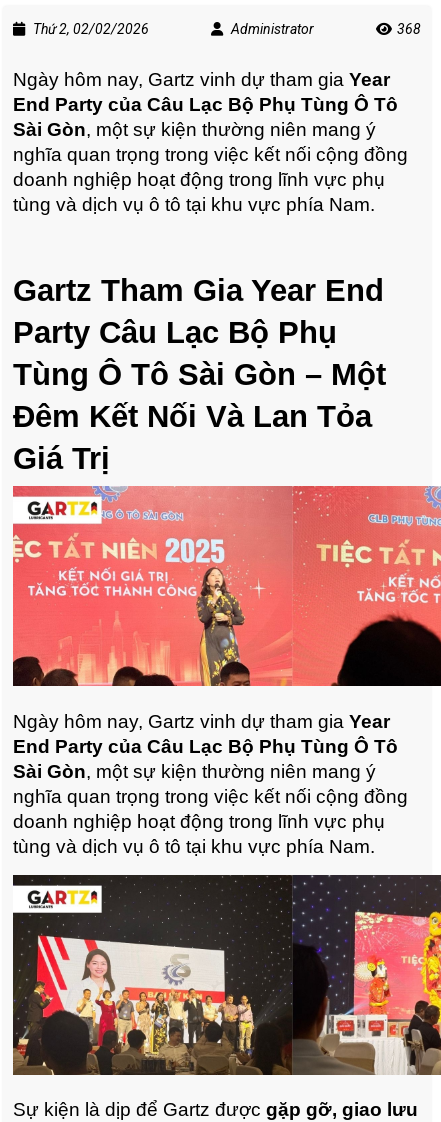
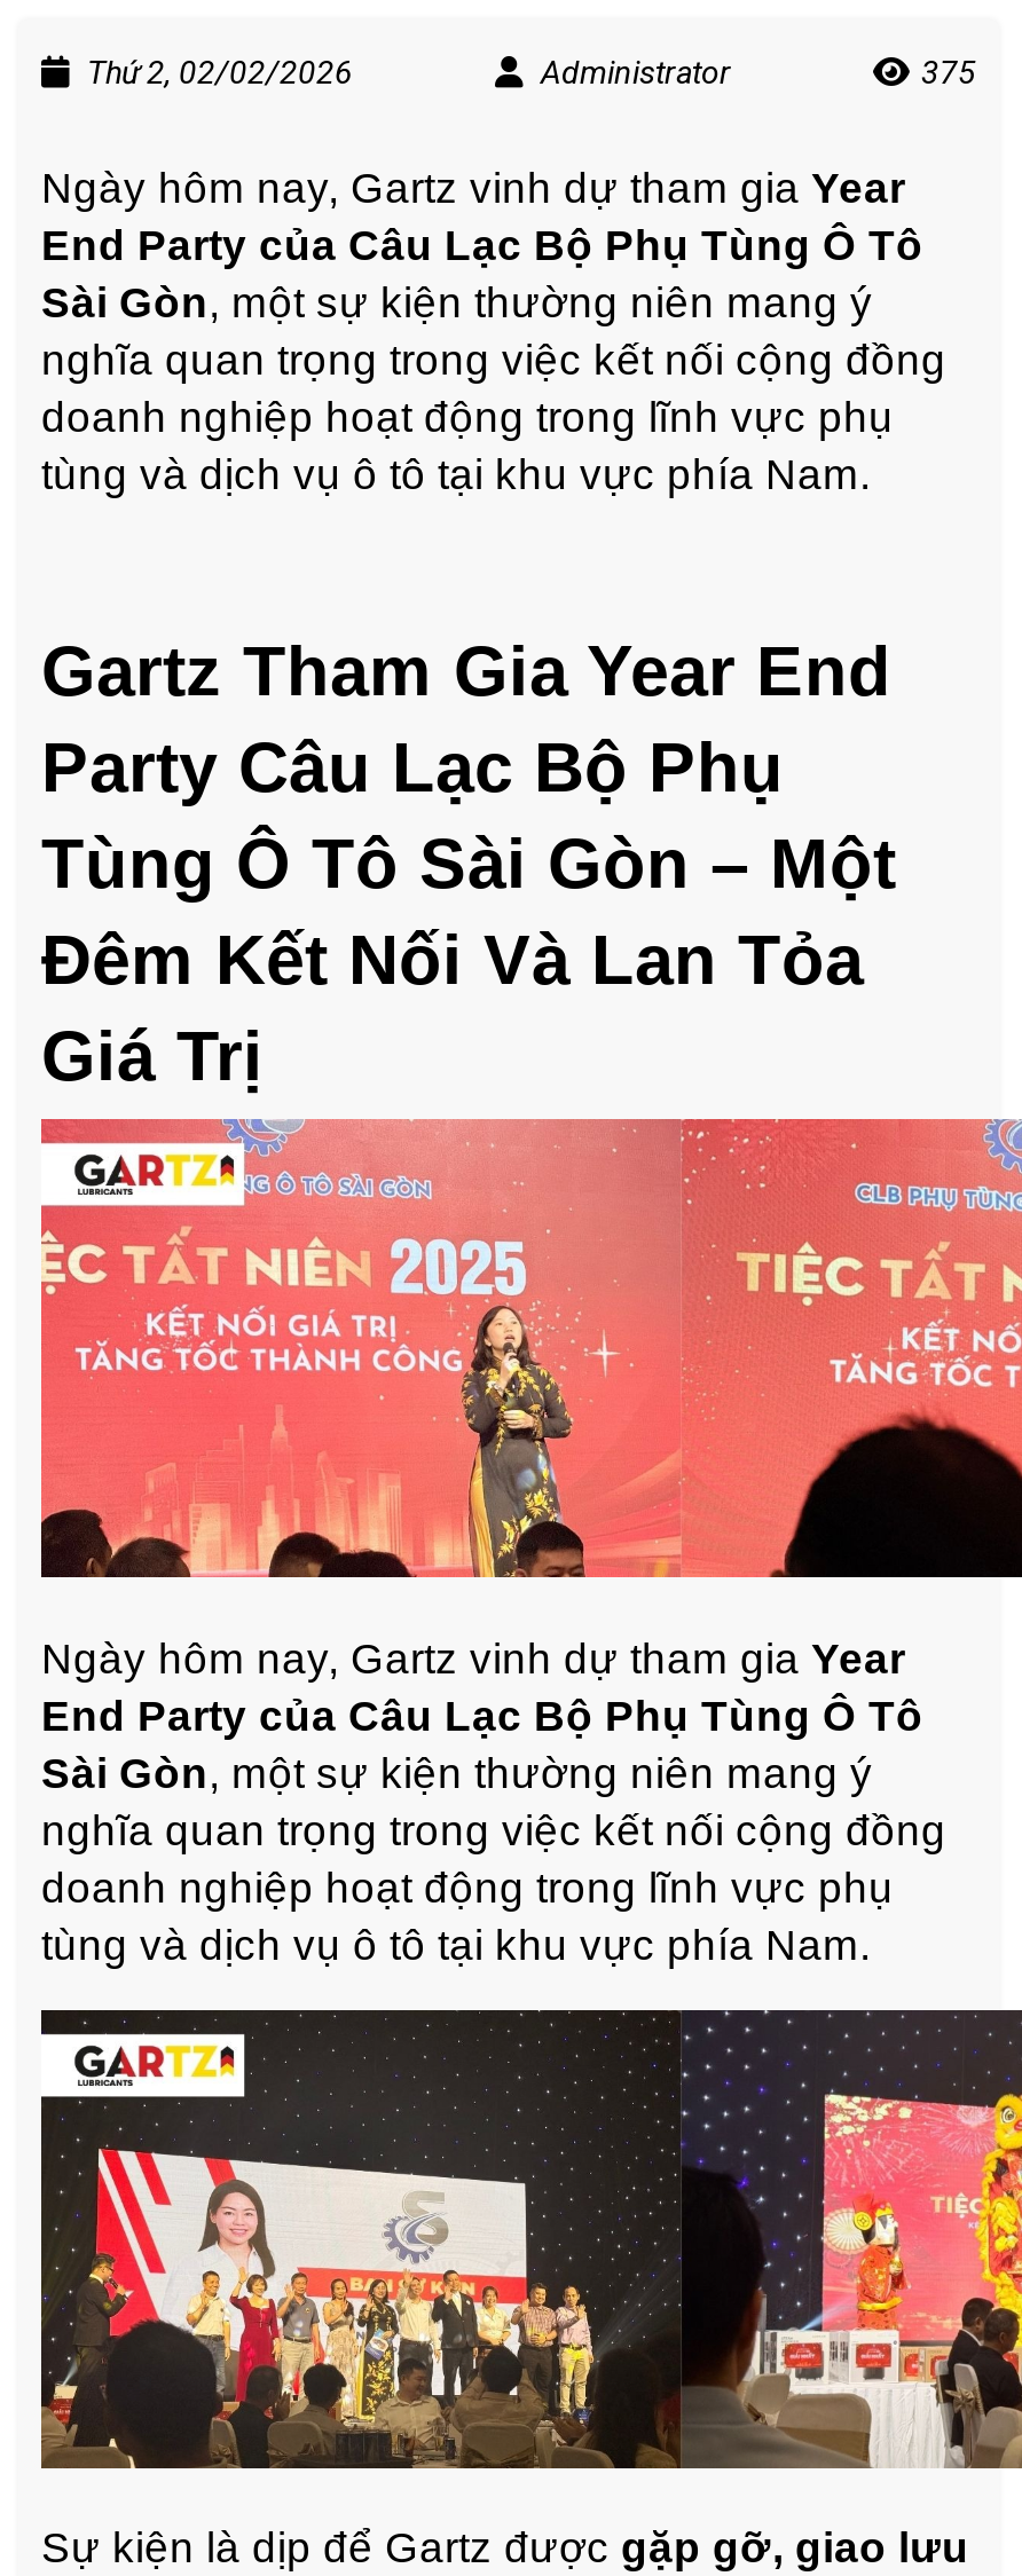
- 368
+ 375
